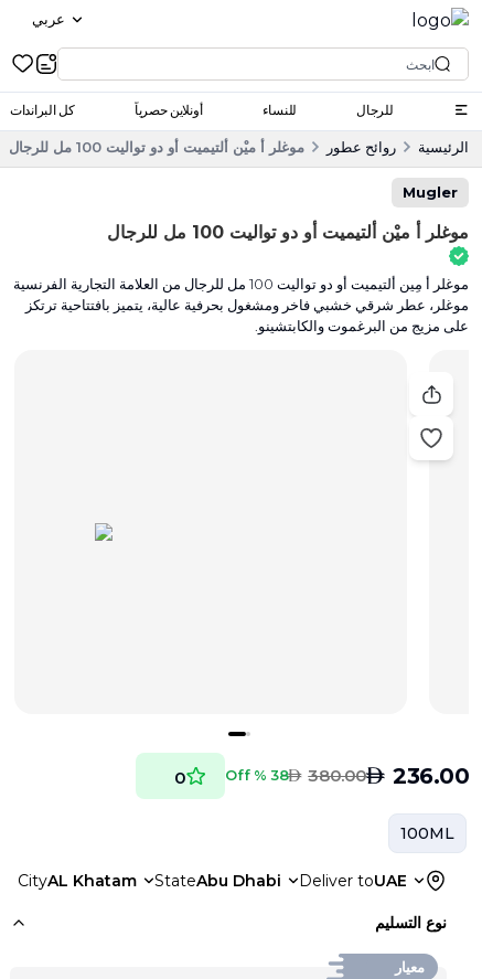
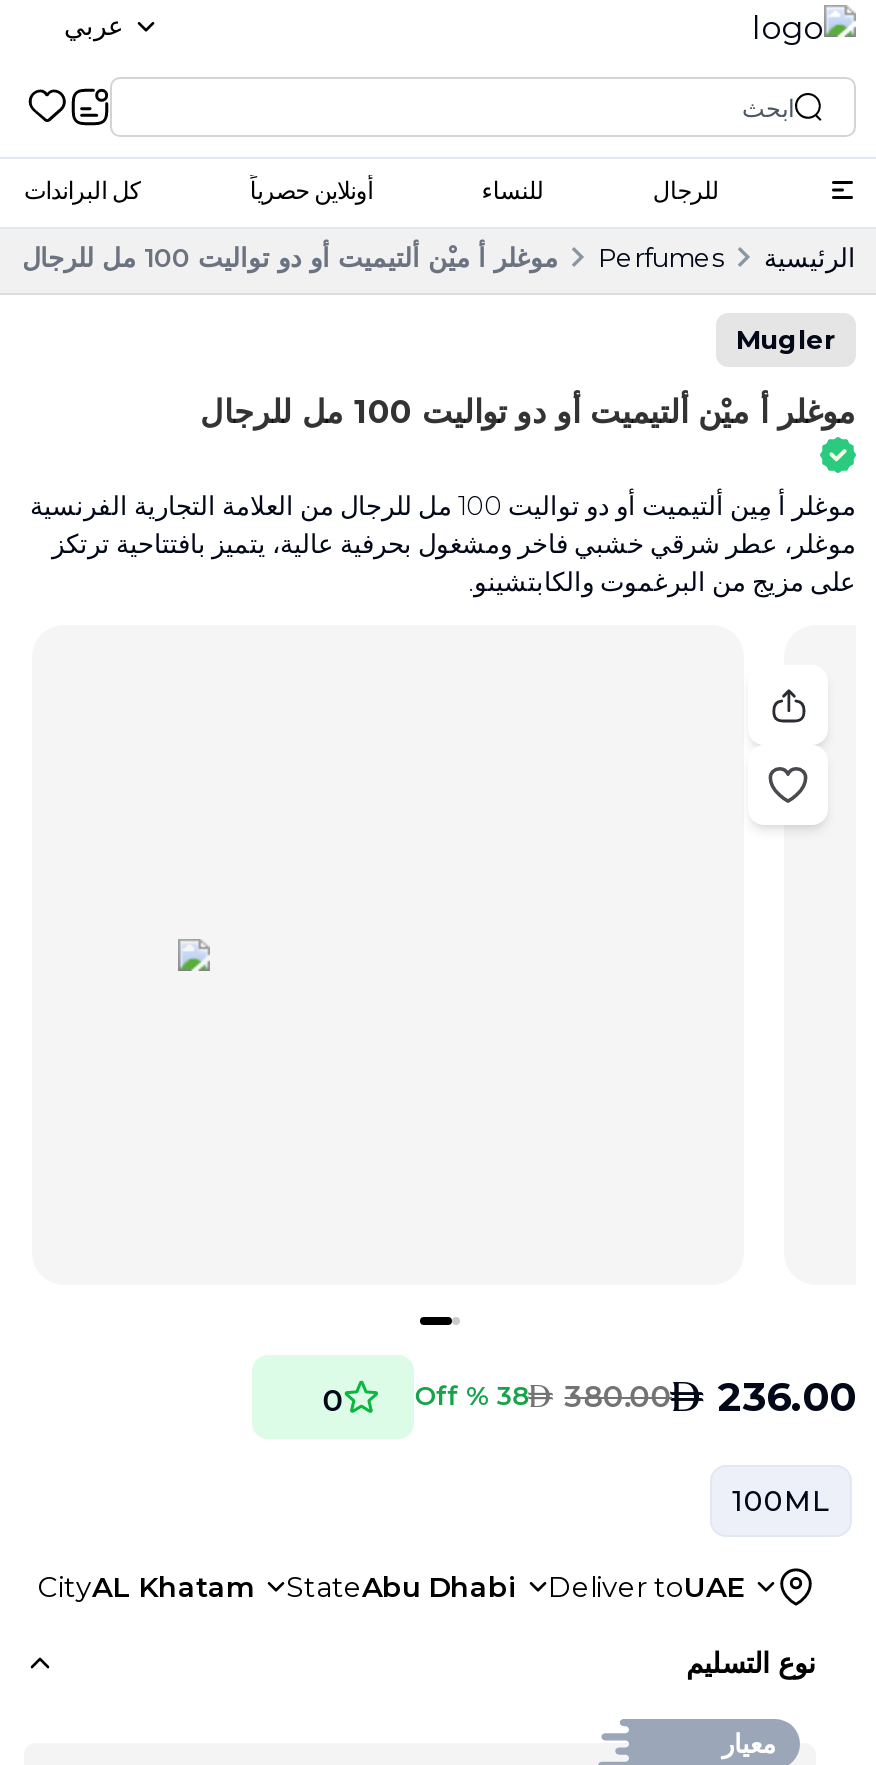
- روائح عطور
+ Perfumes
